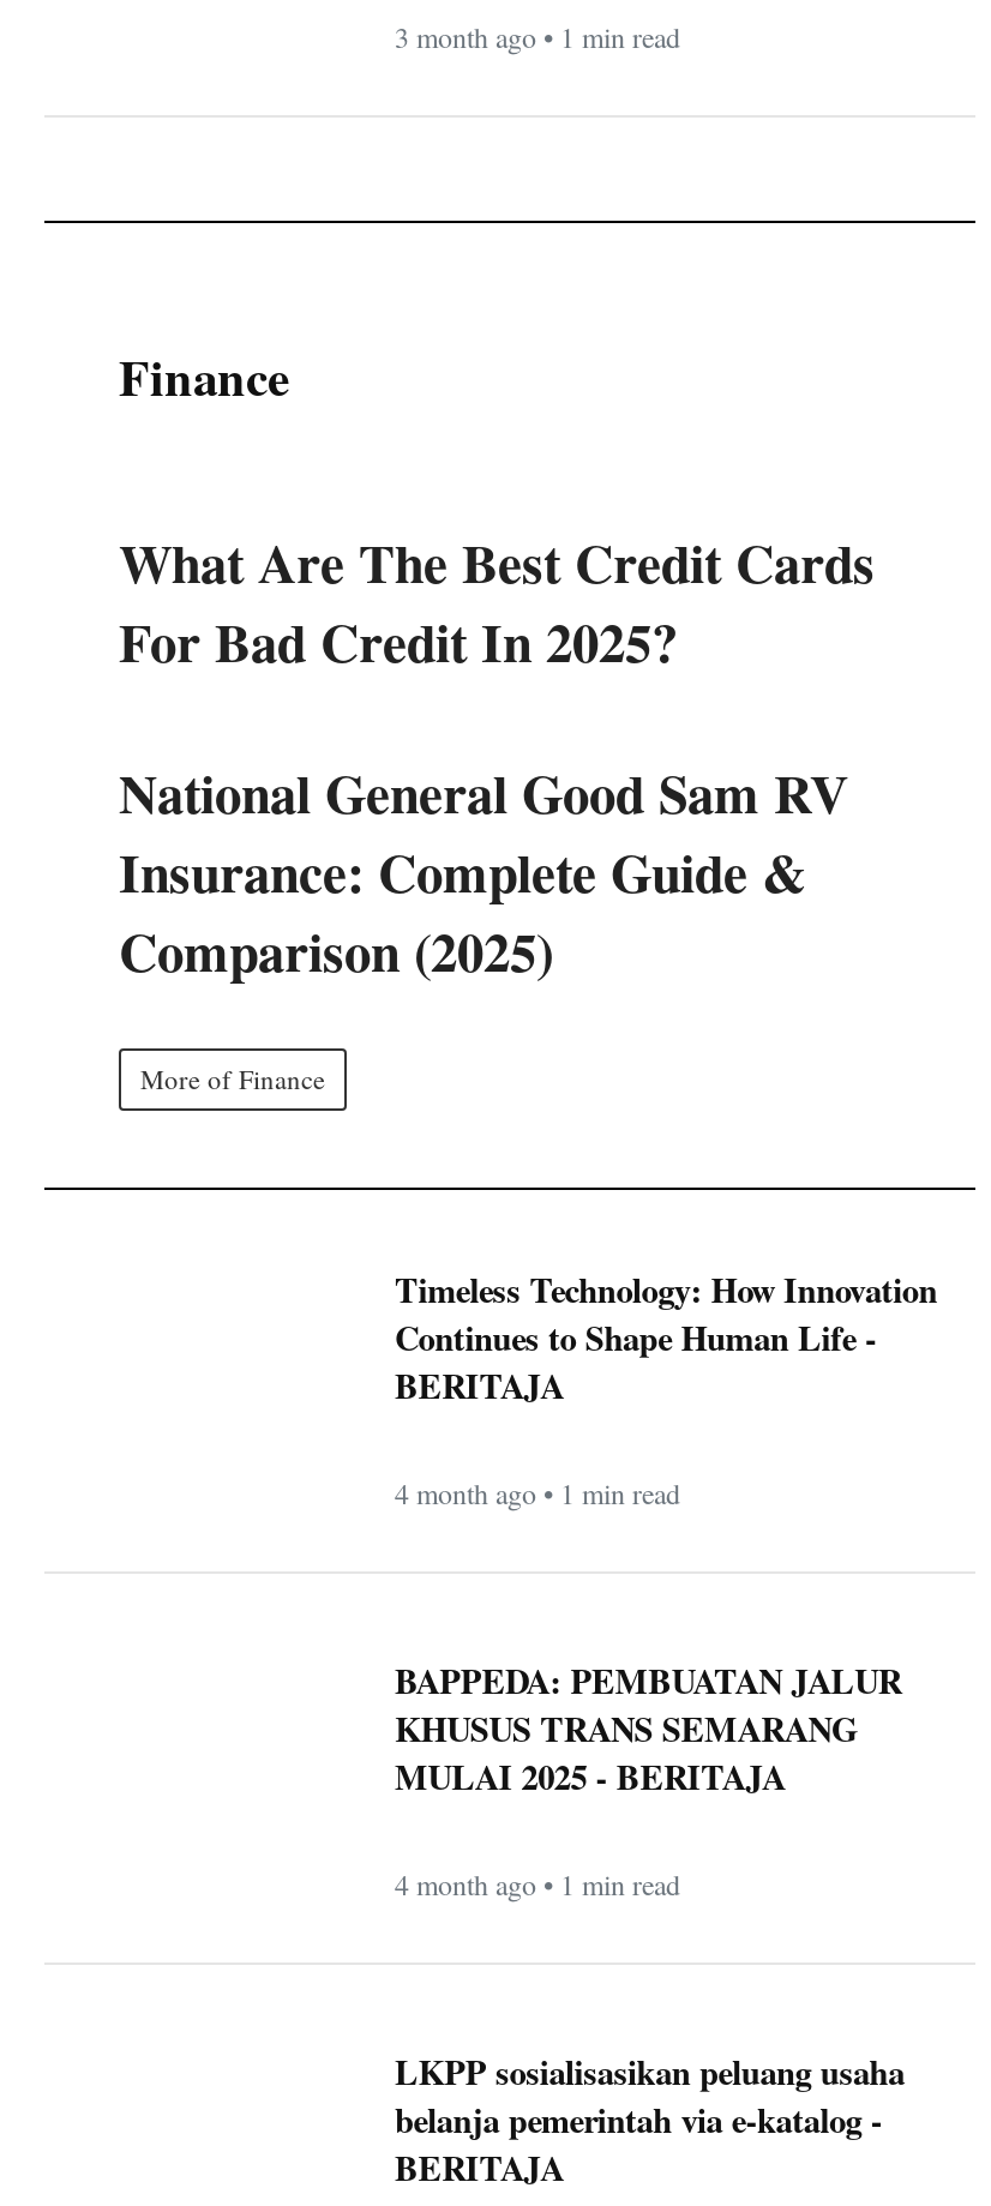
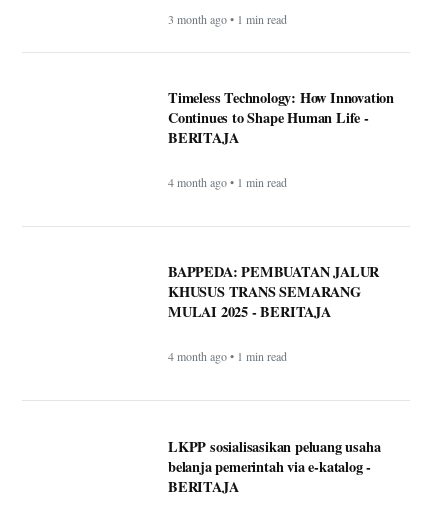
- Finance
- What Are The Best Credit Cards
- For Bad Credit In 2025?
- National General Good Sam RV
- Insurance: Complete Guide &
- Comparison (2025)
- More of Finance

moved up: Timeless Technology: How Innovation | Continues to Shape Human Life - | BERITAJA | 4 month ago • 1 min read
